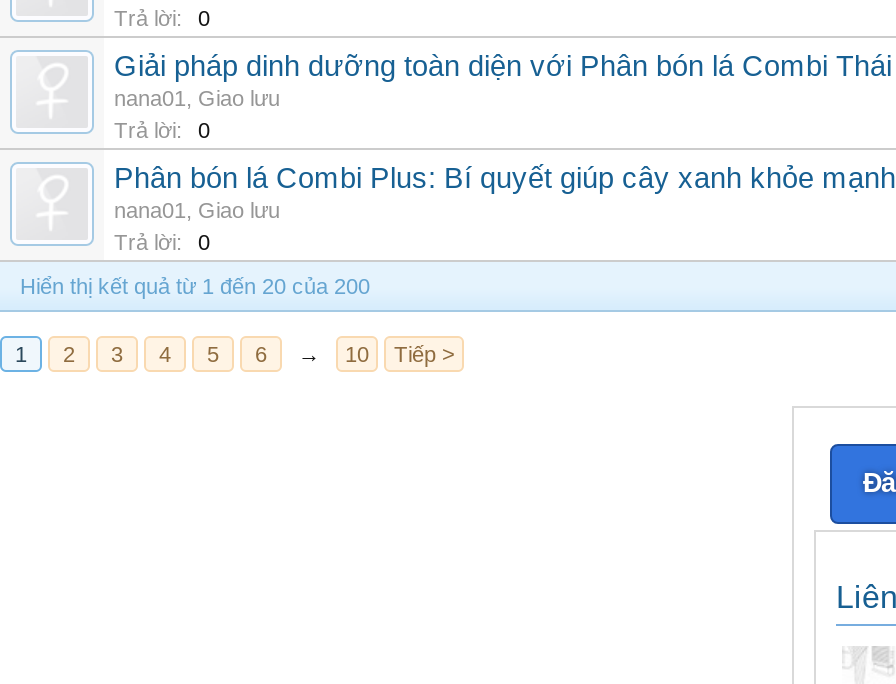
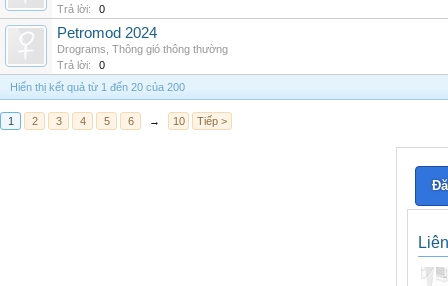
- Giải pháp dinh dưỡng toàn diện với Phân bón lá Combi Thái
- nana01, Giao lưu
- Trả lời:
- 0
- Phân bón lá Combi Plus: Bí quyết giúp cây xanh khỏe mạnh
- nana01, Giao lưu
+ Petromod 2024
+ Drograms, Thông gió thông thường
